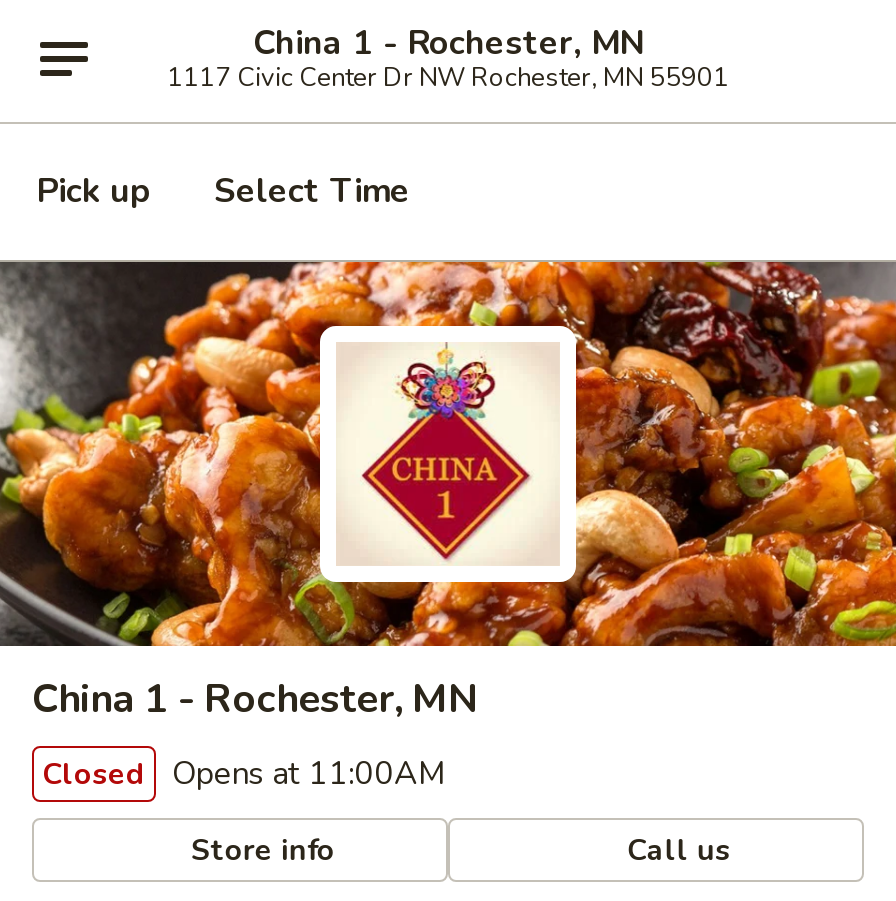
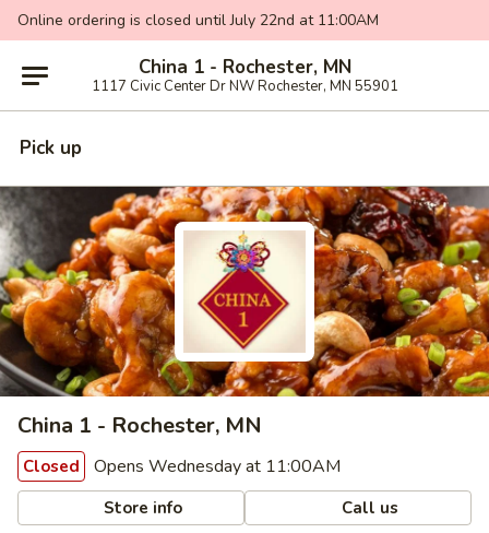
+ Online ordering is closed until July 22nd at 11:00AM

- Select Time

- Closed Opens at 11:00AM
+ Closed Opens Wednesday at 11:00AM
